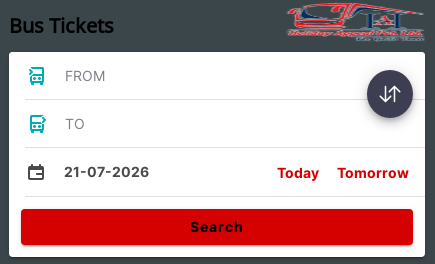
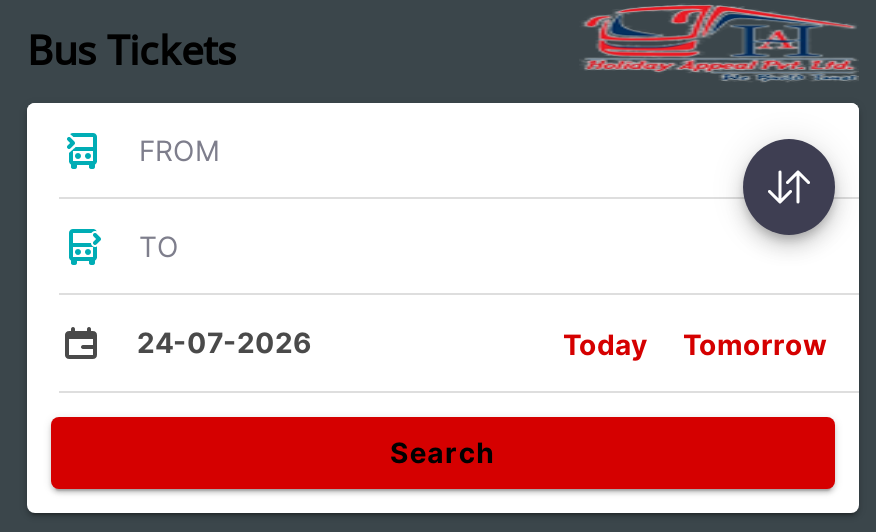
- 21-07-2026
+ 24-07-2026
